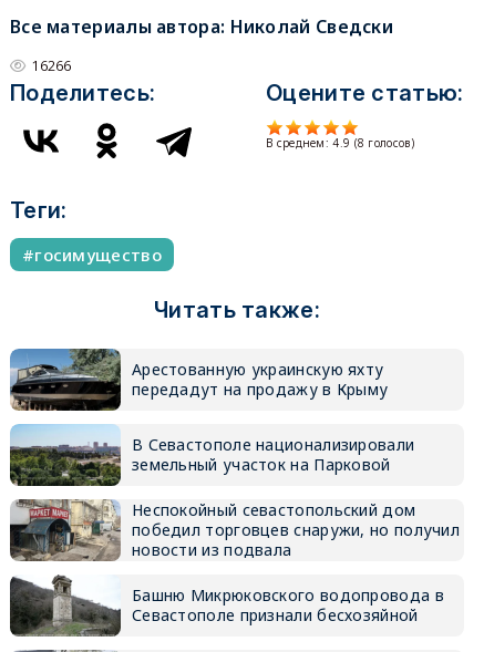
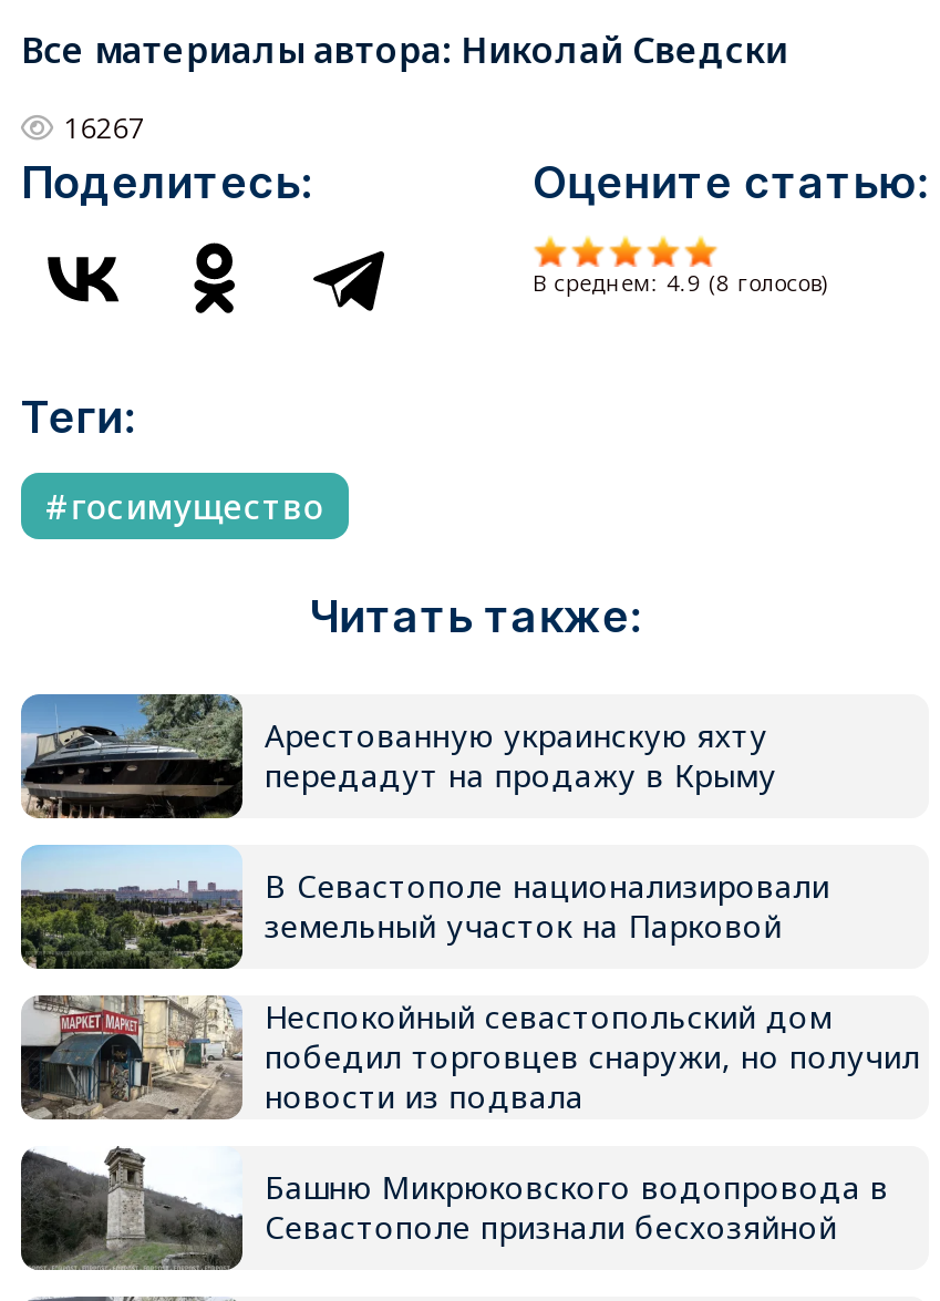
- 16266
+ 16267
